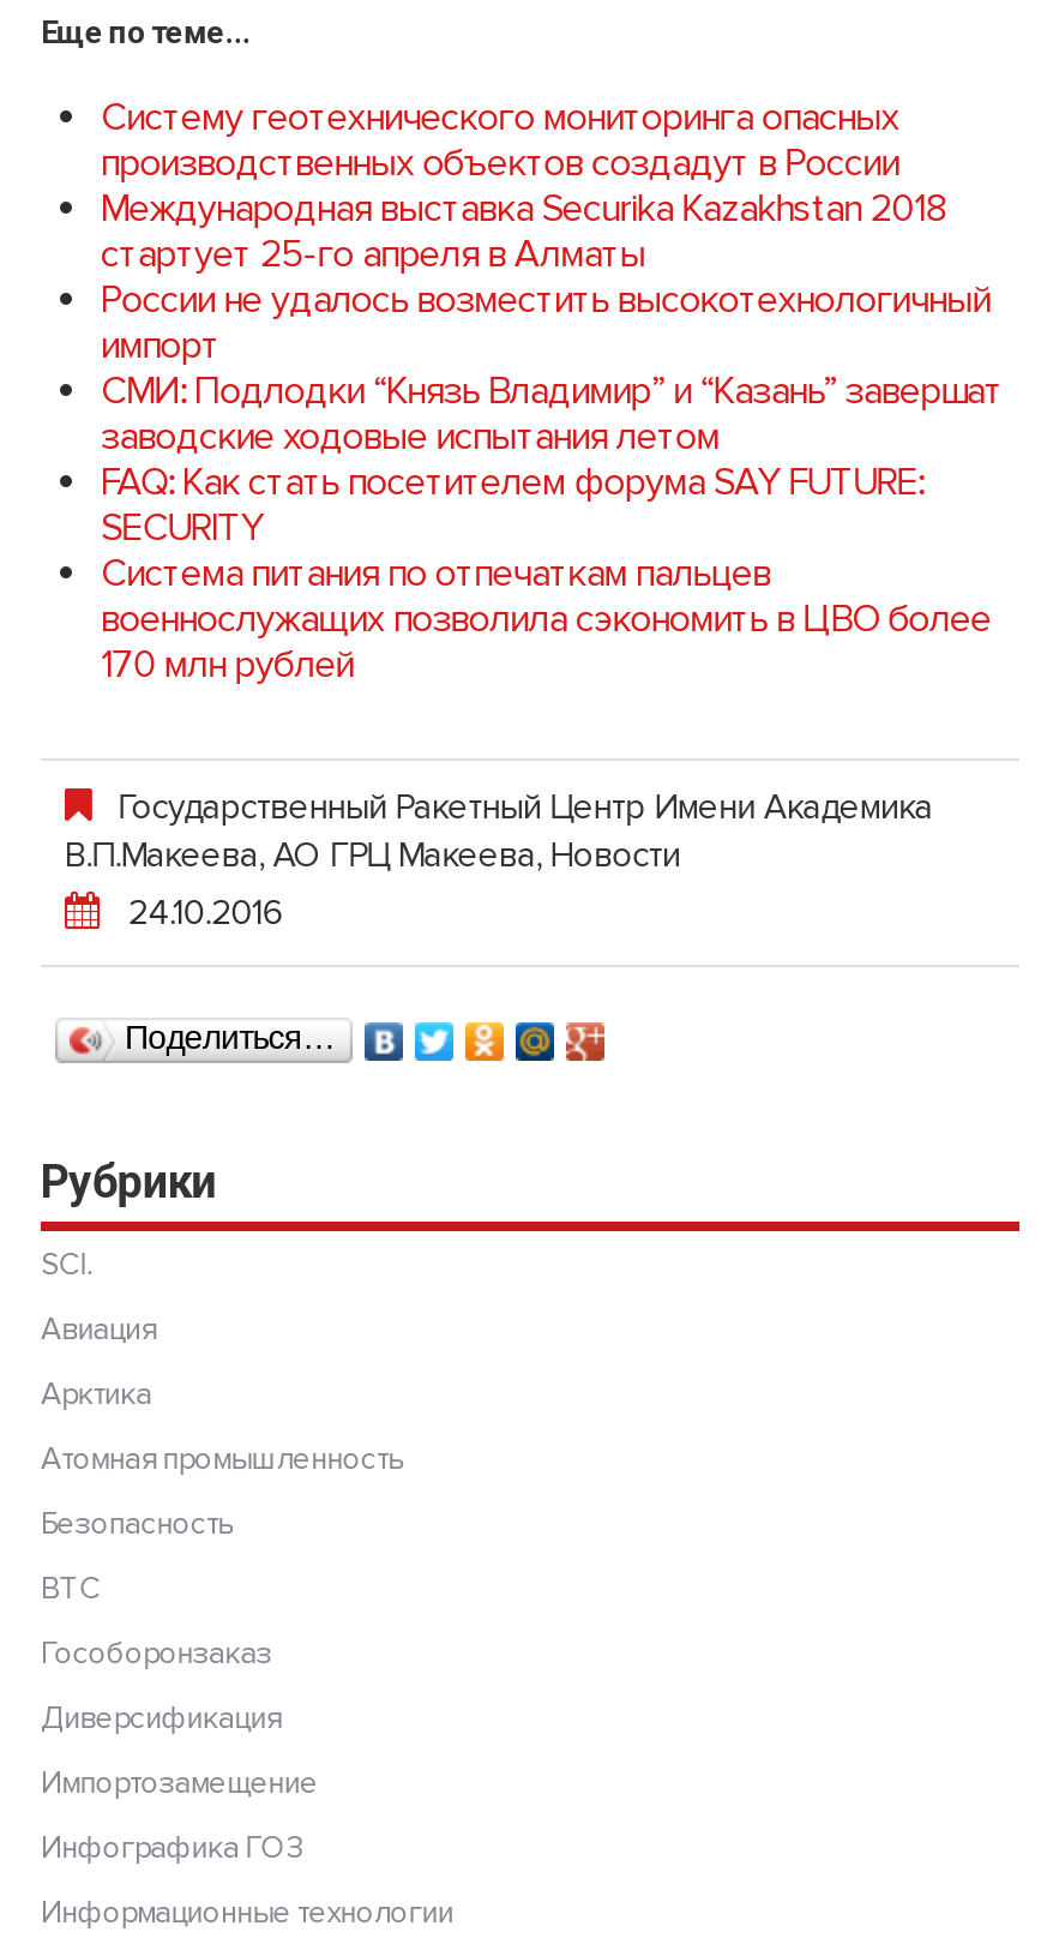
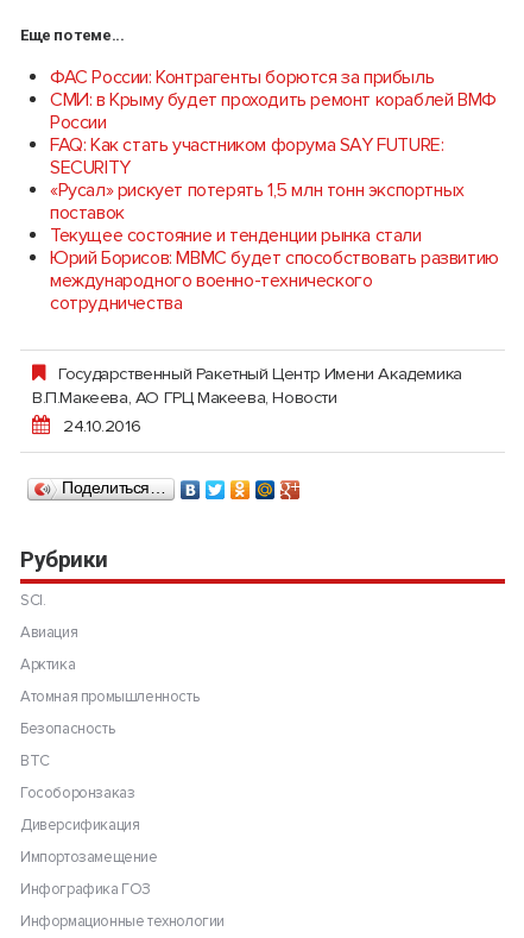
- Систему геотехнического мониторинга опасных
- производственных объектов создадут в России
- Международная выставка Securika Kazakhstan 2018
- стартует 25-го апреля в Алматы
- России не удалось возместить высокотехнологичный
- импорт
- СМИ: Подлодки “Князь Владимир” и “Казань” завершат
- заводские ходовые испытания летом
- FAQ: Как стать посетителем форума SAY FUTURE:
+ ФАС России: Контрагенты борются за прибыль
+ СМИ: в Крыму будет проходить ремонт кораблей ВМФ
+ России
+ FAQ: Как стать участником форума SAY FUTURE:

moved up: SECURITY

- Система питания по отпечаткам пальцев
- военнослужащих позволила сэкономить в ЦВО более
- 170 млн рублей
+ «Русал» рискует потерять 1,5 млн тонн экспортных
+ поставок
+ Текущее состояние и тенденции рынка стали
+ Юрий Борисов: МВМС будет способствовать развитию
+ международного военно-технического
+ сотрудничества
